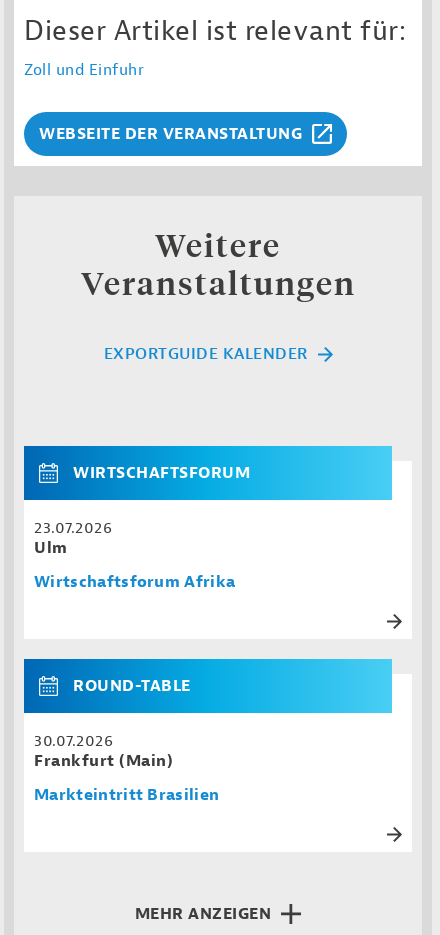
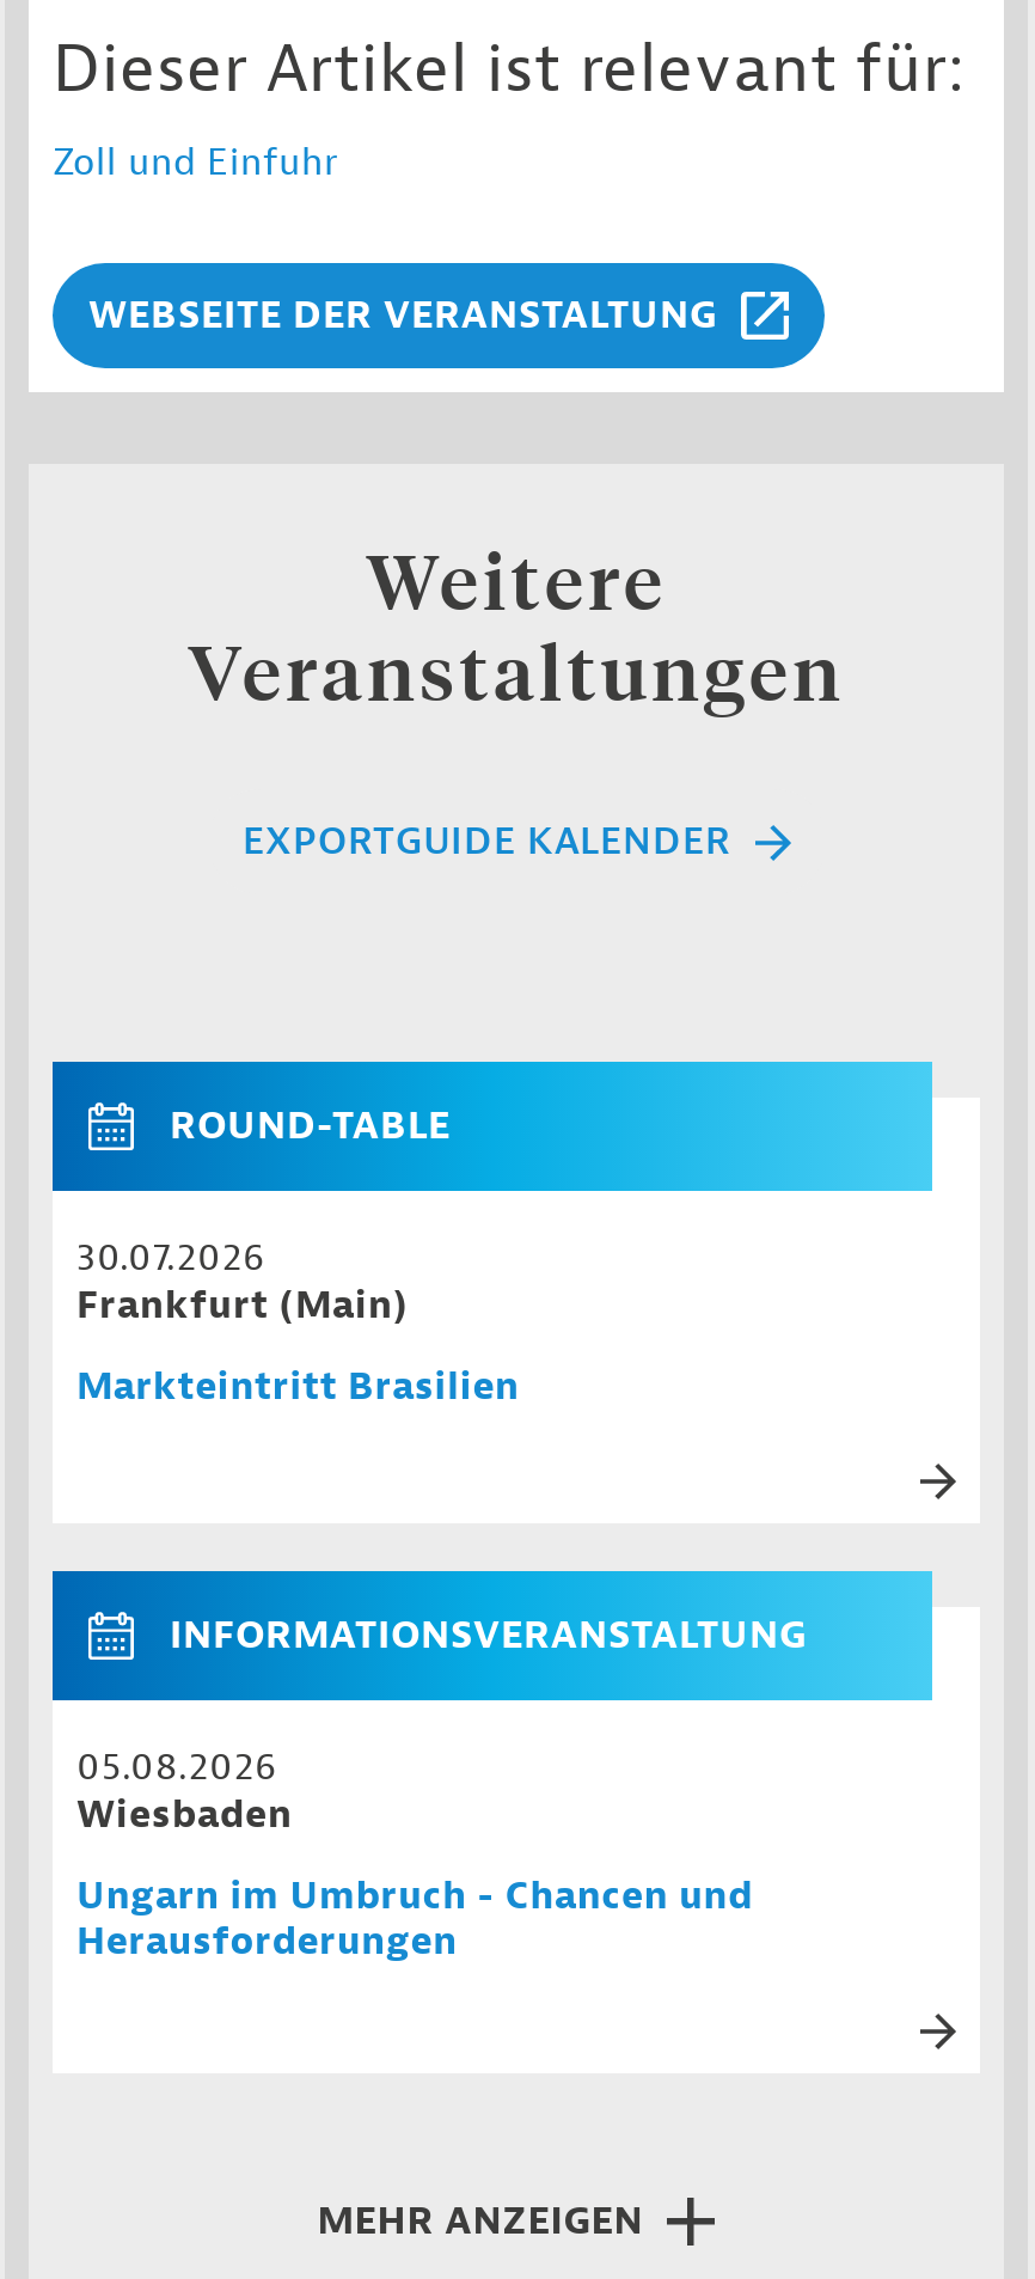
- WIRTSCHAFTSFORUM
- 23.07.2026
- Ulm
- Wirtschaftsforum Afrika

moved up: ROUND-TABLE | 30.07.2026 | Frankfurt (Main) | Markteintritt Brasilien

+ INFORMATIONSVERANSTALTUNG
+ 05.08.2026
+ Wiesbaden
+ Ungarn im Umbruch - Chancen und
+ Herausforderungen
